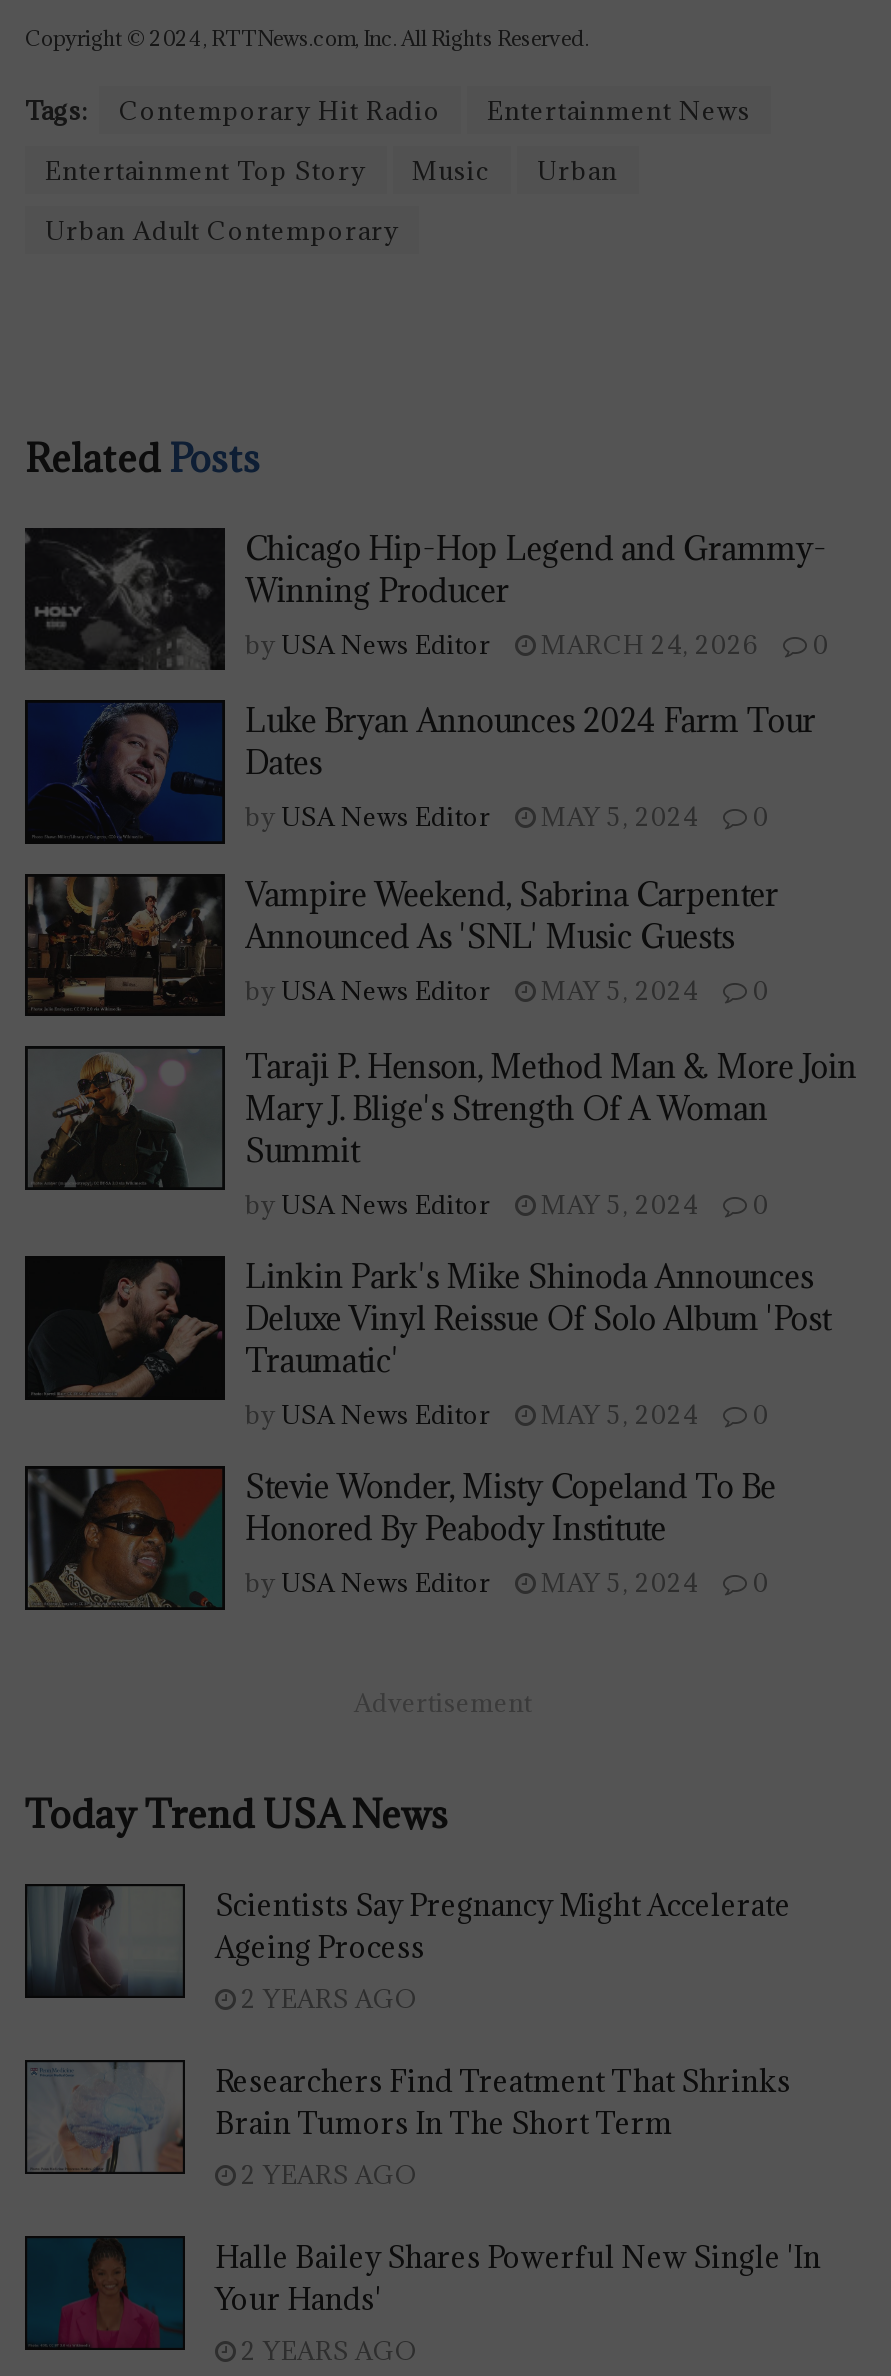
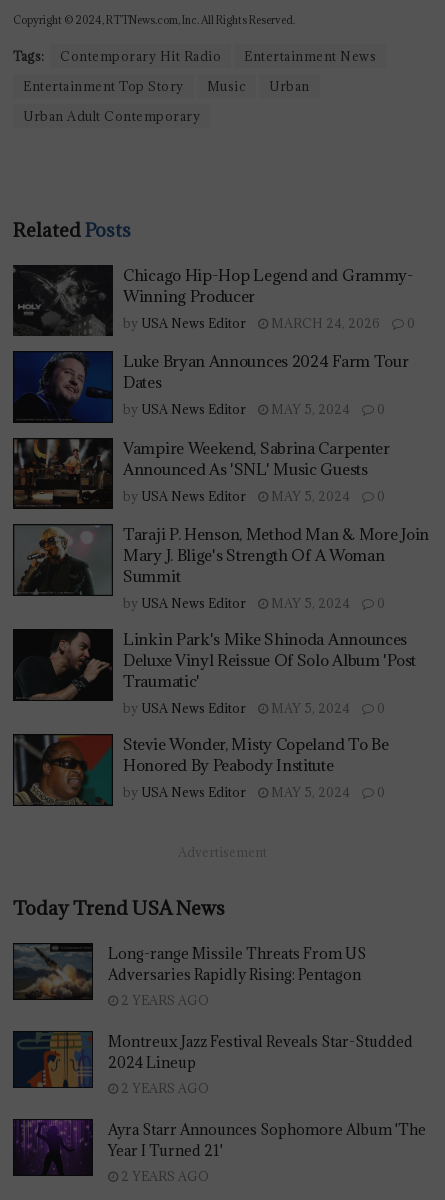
- [image]
- Scientists Say Pregnancy Might Accelerate
- Ageing Process
+ [image]
+ Long-range Missile Threats From US
+ Adversaries Rapidly Rising: Pentagon

- [image]
- Researchers Find Treatment That Shrinks
- Brain Tumors In The Short Term
+ [image]
+ Montreux Jazz Festival Reveals Star-Studded
+ 2024 Lineup

- [image]
- Halle Bailey Shares Powerful New Single 'In
- Your Hands'
+ [image]
+ Ayra Starr Announces Sophomore Album 'The
+ Year I Turned 21'
